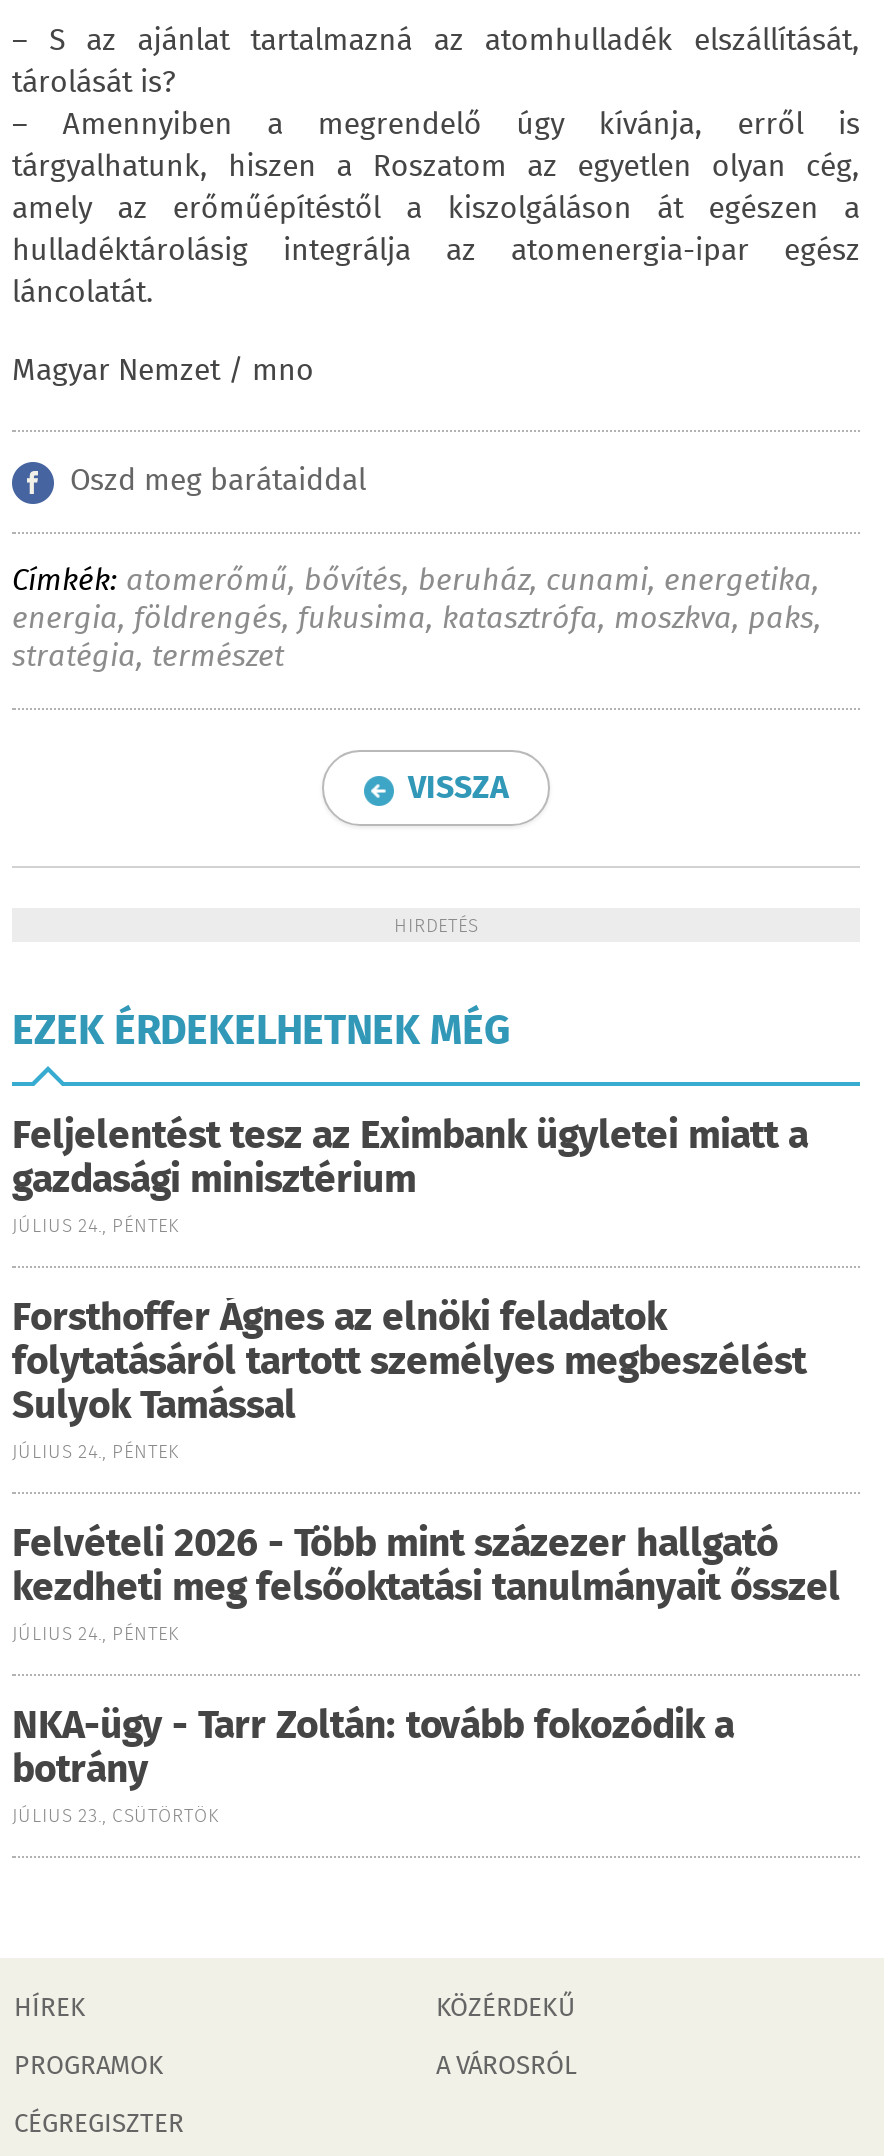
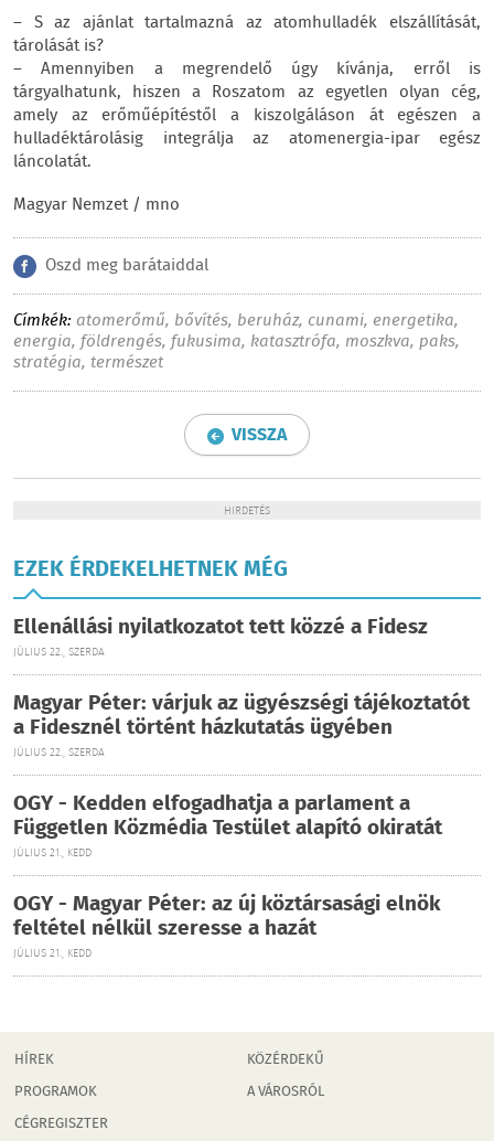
- Feljelentést tesz az Eximbank ügyletei miatt a
- gazdasági minisztérium
- JÚLIUS 24., PÉNTEK
+ Ellenállási nyilatkozatot tett közzé a Fidesz
+ JÚLIUS 22., SZERDA

- Forsthoffer Ágnes az elnöki feladatok
- folytatásáról tartott személyes megbeszélést
- Sulyok Tamással
- JÚLIUS 24., PÉNTEK
+ Magyar Péter: várjuk az ügyészségi tájékoztatót
+ a Fidesznél történt házkutatás ügyében
+ JÚLIUS 22., SZERDA

- Felvételi 2026 - Több mint százezer hallgató
- kezdheti meg felsőoktatási tanulmányait ősszel
- JÚLIUS 24., PÉNTEK
+ OGY - Kedden elfogadhatja a parlament a
+ Független Közmédia Testület alapító okiratát
+ JÚLIUS 21., KEDD

- NKA-ügy - Tarr Zoltán: tovább fokozódik a
- botrány
- JÚLIUS 23., CSÜTÖRTÖK
+ OGY - Magyar Péter: az új köztársasági elnök
+ feltétel nélkül szeresse a hazát
+ JÚLIUS 21., KEDD
